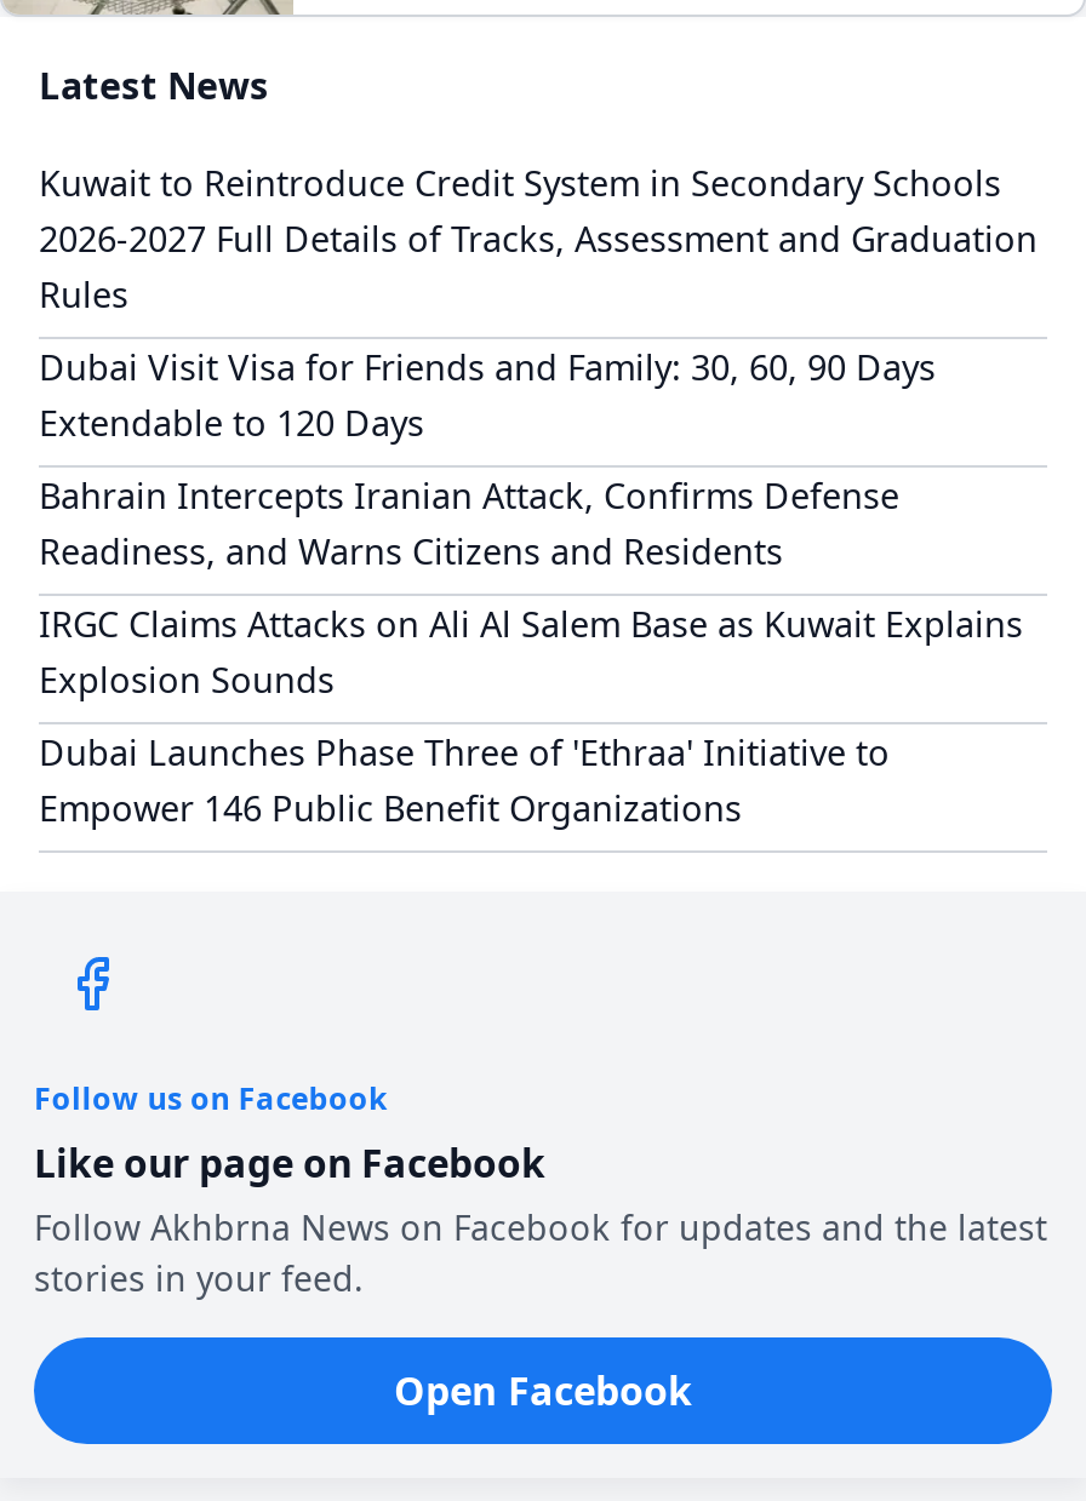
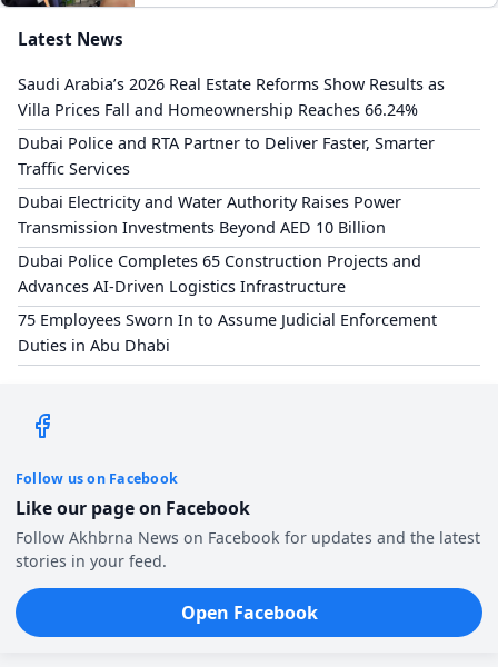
- Kuwait to Reintroduce Credit System in Secondary Schools
- 2026-2027 Full Details of Tracks, Assessment and Graduation
- Rules
+ Saudi Arabia’s 2026 Real Estate Reforms Show Results as
+ Villa Prices Fall and Homeownership Reaches 66.24%

- Dubai Visit Visa for Friends and Family: 30, 60, 90 Days
- Extendable to 120 Days
+ Dubai Police and RTA Partner to Deliver Faster, Smarter
+ Traffic Services

- Bahrain Intercepts Iranian Attack, Confirms Defense
- Readiness, and Warns Citizens and Residents
+ Dubai Electricity and Water Authority Raises Power
+ Transmission Investments Beyond AED 10 Billion

- IRGC Claims Attacks on Ali Al Salem Base as Kuwait Explains
- Explosion Sounds
+ Dubai Police Completes 65 Construction Projects and
+ Advances AI-Driven Logistics Infrastructure

- Dubai Launches Phase Three of 'Ethraa' Initiative to
- Empower 146 Public Benefit Organizations
+ 75 Employees Sworn In to Assume Judicial Enforcement
+ Duties in Abu Dhabi
